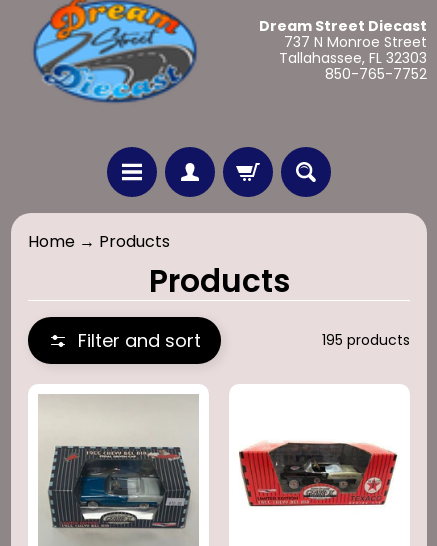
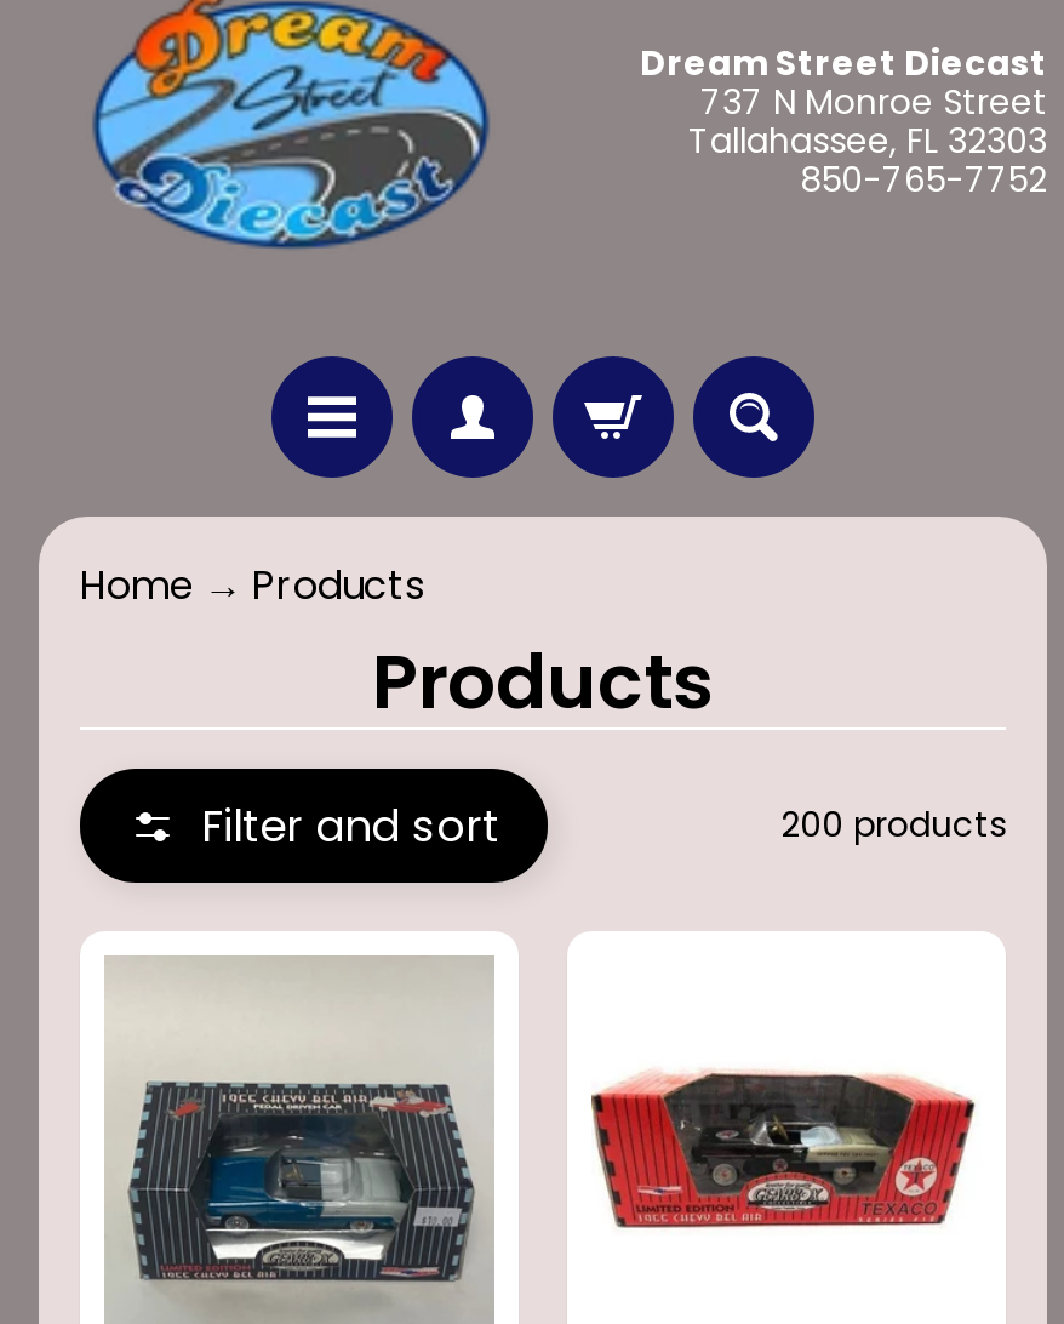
- 195 products
+ 200 products
